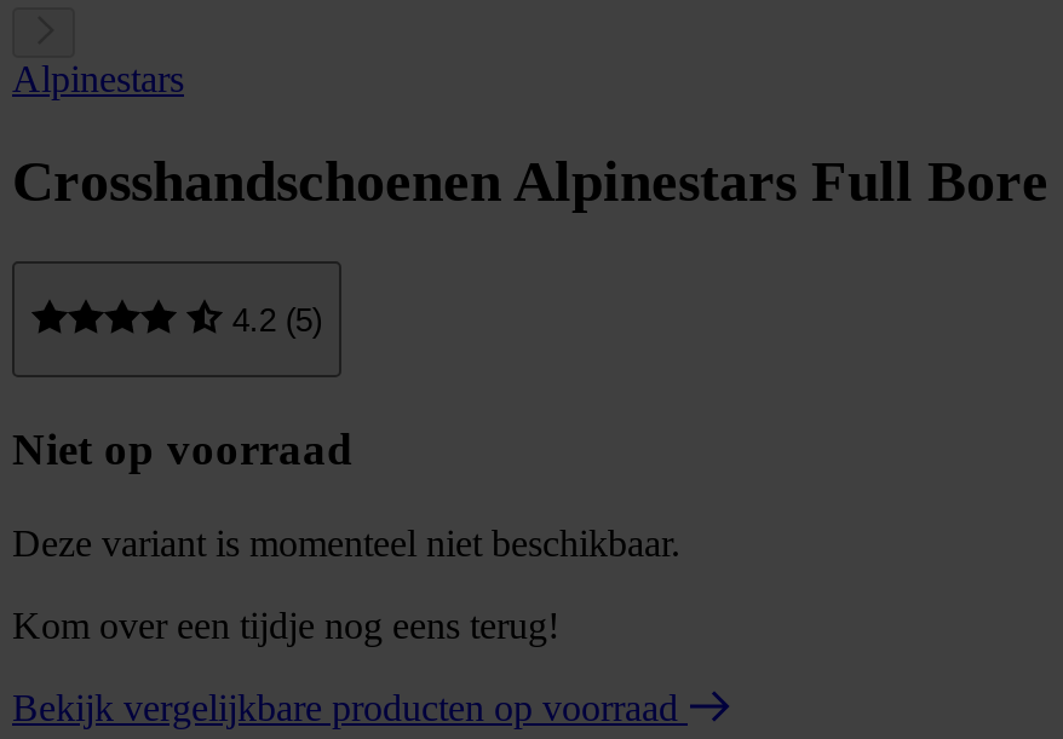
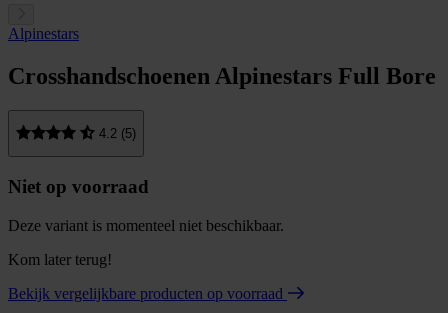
- Kom over een tijdje nog eens terug!
+ Kom later terug!
